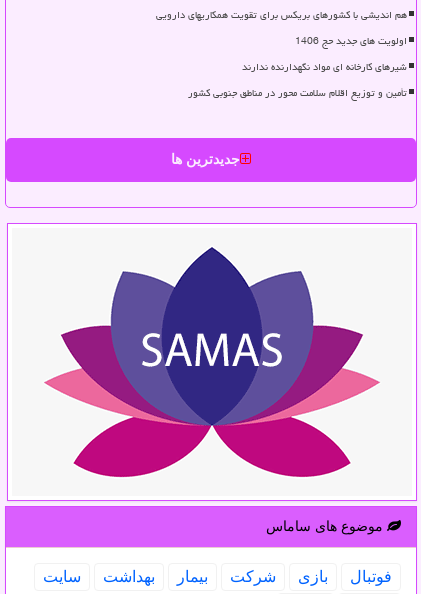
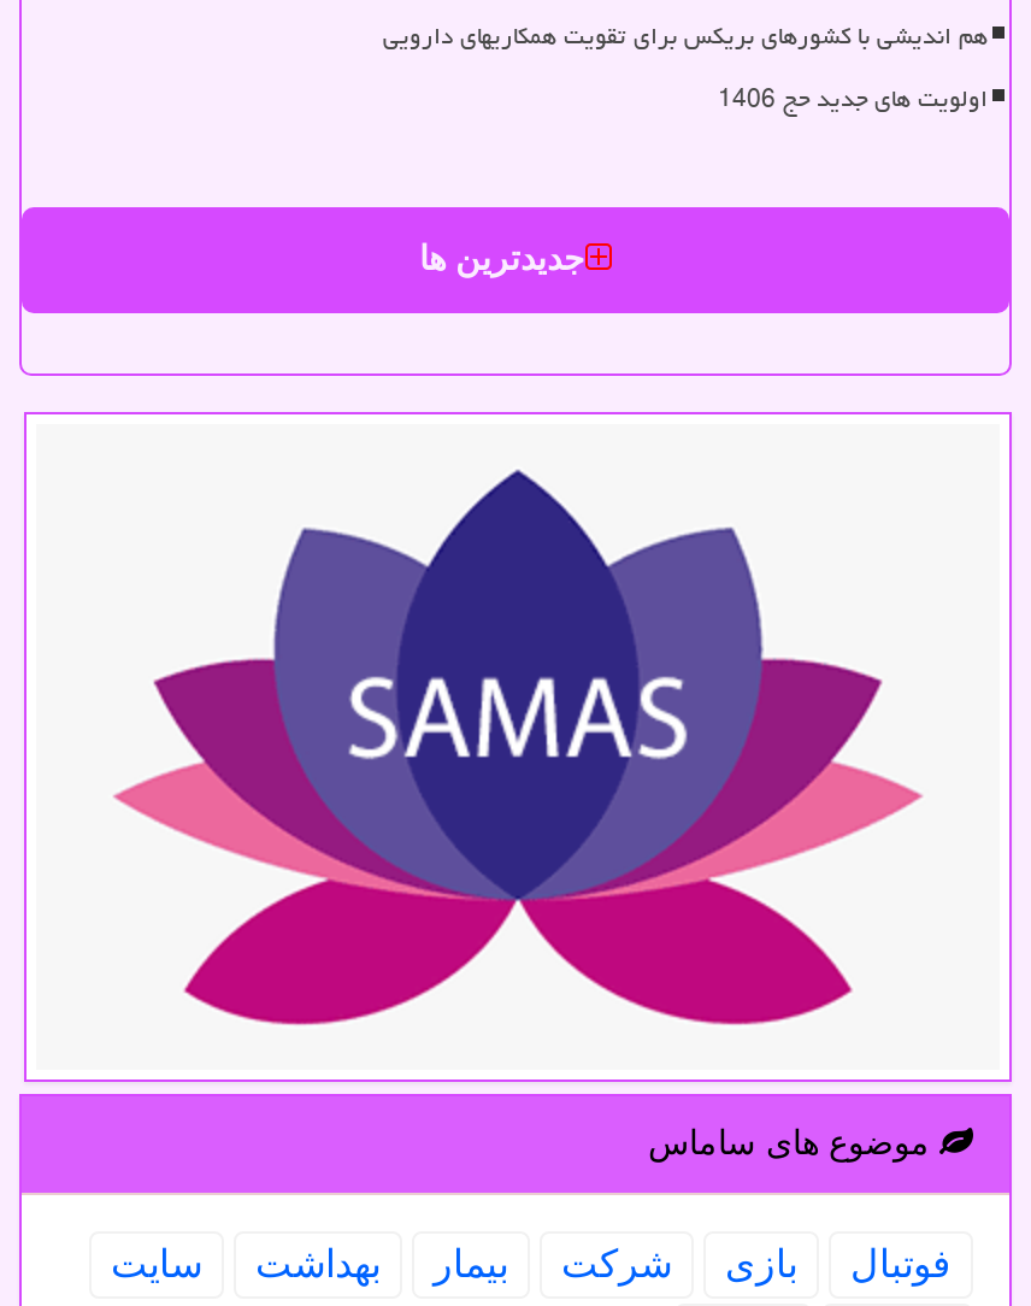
- شیرهای کارخانه ای مواد نگهدارنده ندارند
- تأمین و توزیع اقلام سلامت محور در مناطق جنوبی کشور
